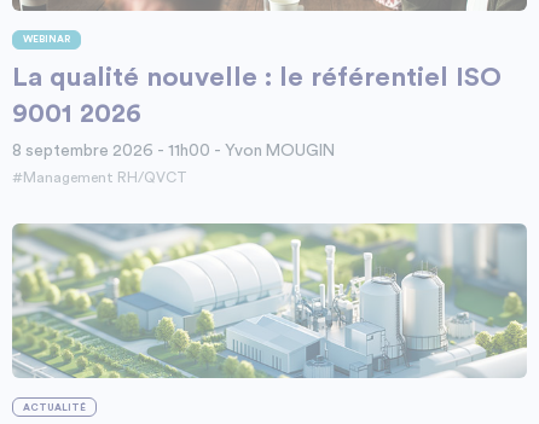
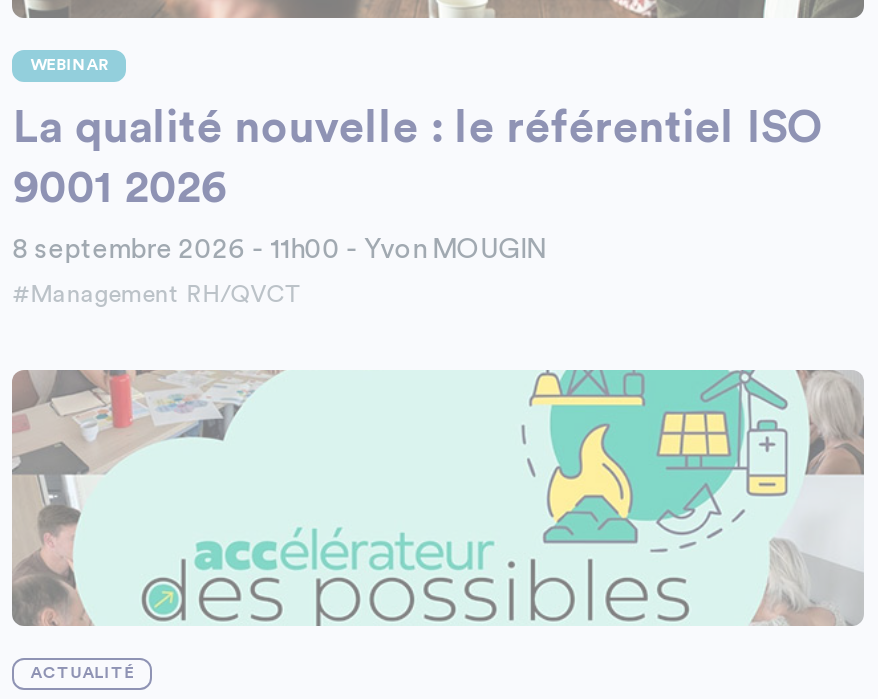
- [image]
+ [image]
